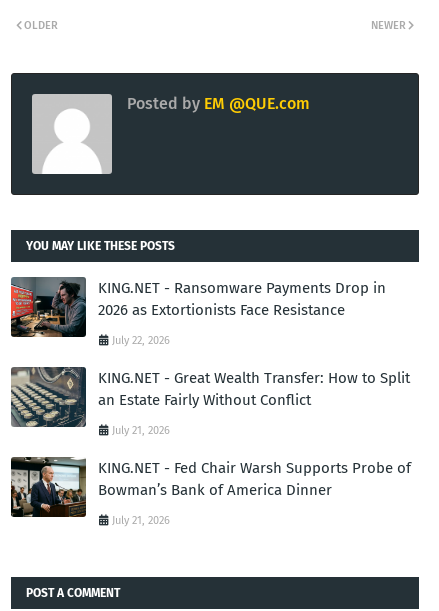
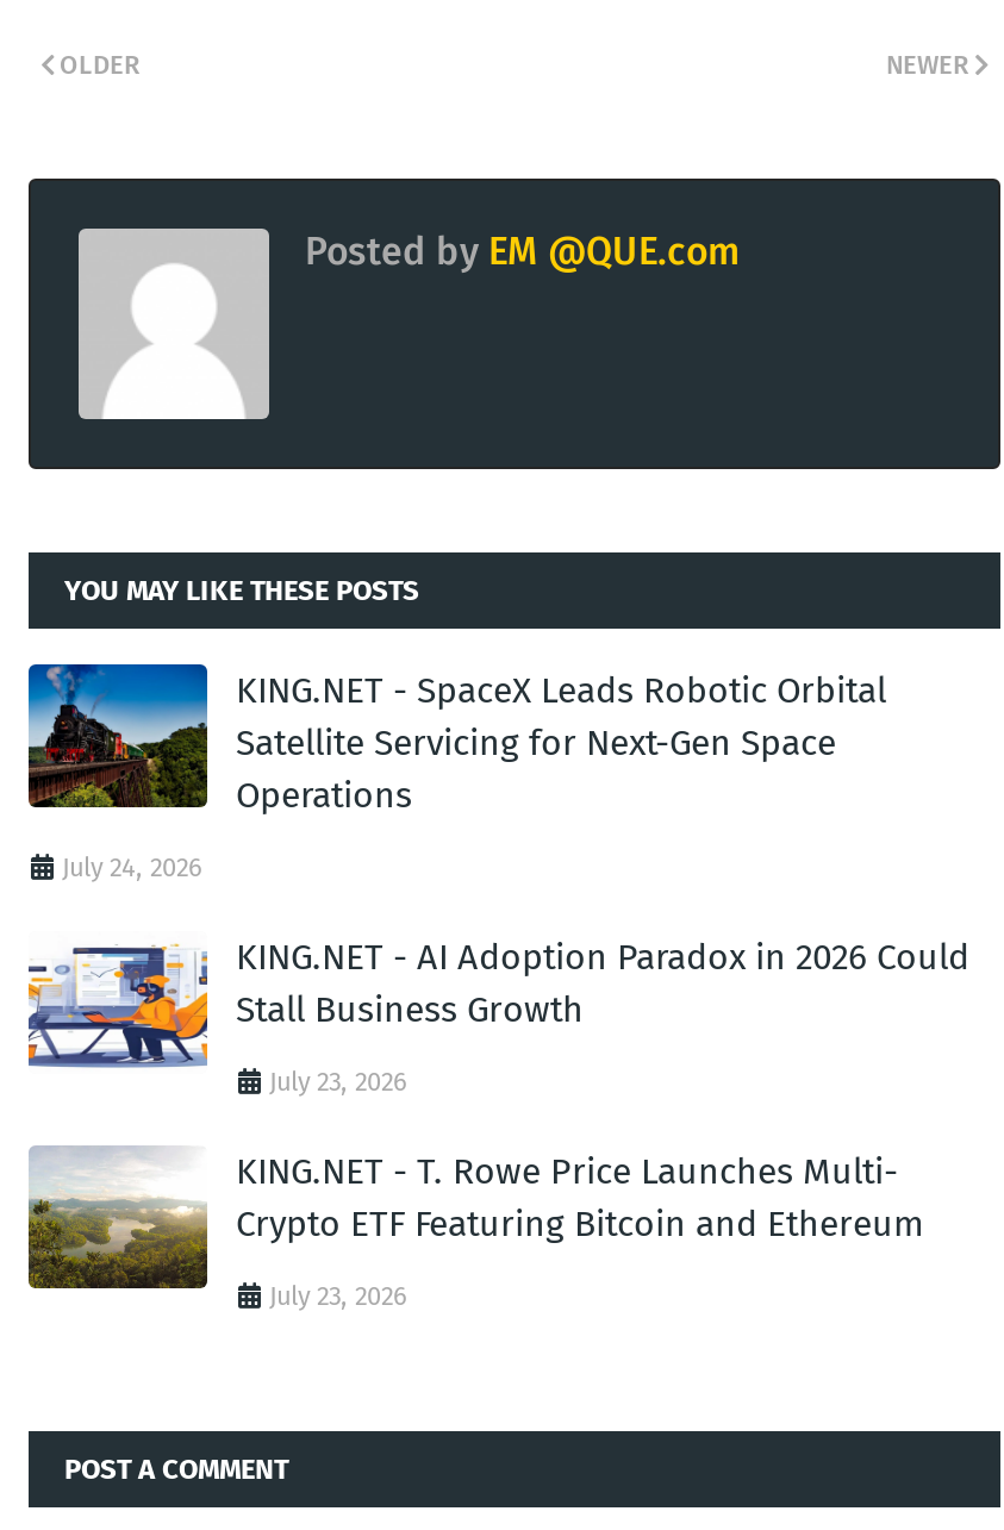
- [image]
- KING.NET - Ransomware Payments Drop in
- 2026 as Extortionists Face Resistance
+ [image]
+ KING.NET - SpaceX Leads Robotic Orbital
+ Satellite Servicing for Next-Gen Space
+ Operations

- July 22, 2026
+ July 24, 2026

- [image]
- KING.NET - Great Wealth Transfer: How to Split
- an Estate Fairly Without Conflict
+ [image]
+ KING.NET - AI Adoption Paradox in 2026 Could
+ Stall Business Growth

- July 21, 2026
+ July 23, 2026

- [image]
- KING.NET - Fed Chair Warsh Supports Probe of
- Bowman’s Bank of America Dinner
+ [image]
+ KING.NET - T. Rowe Price Launches Multi-
+ Crypto ETF Featuring Bitcoin and Ethereum

- July 21, 2026
+ July 23, 2026
